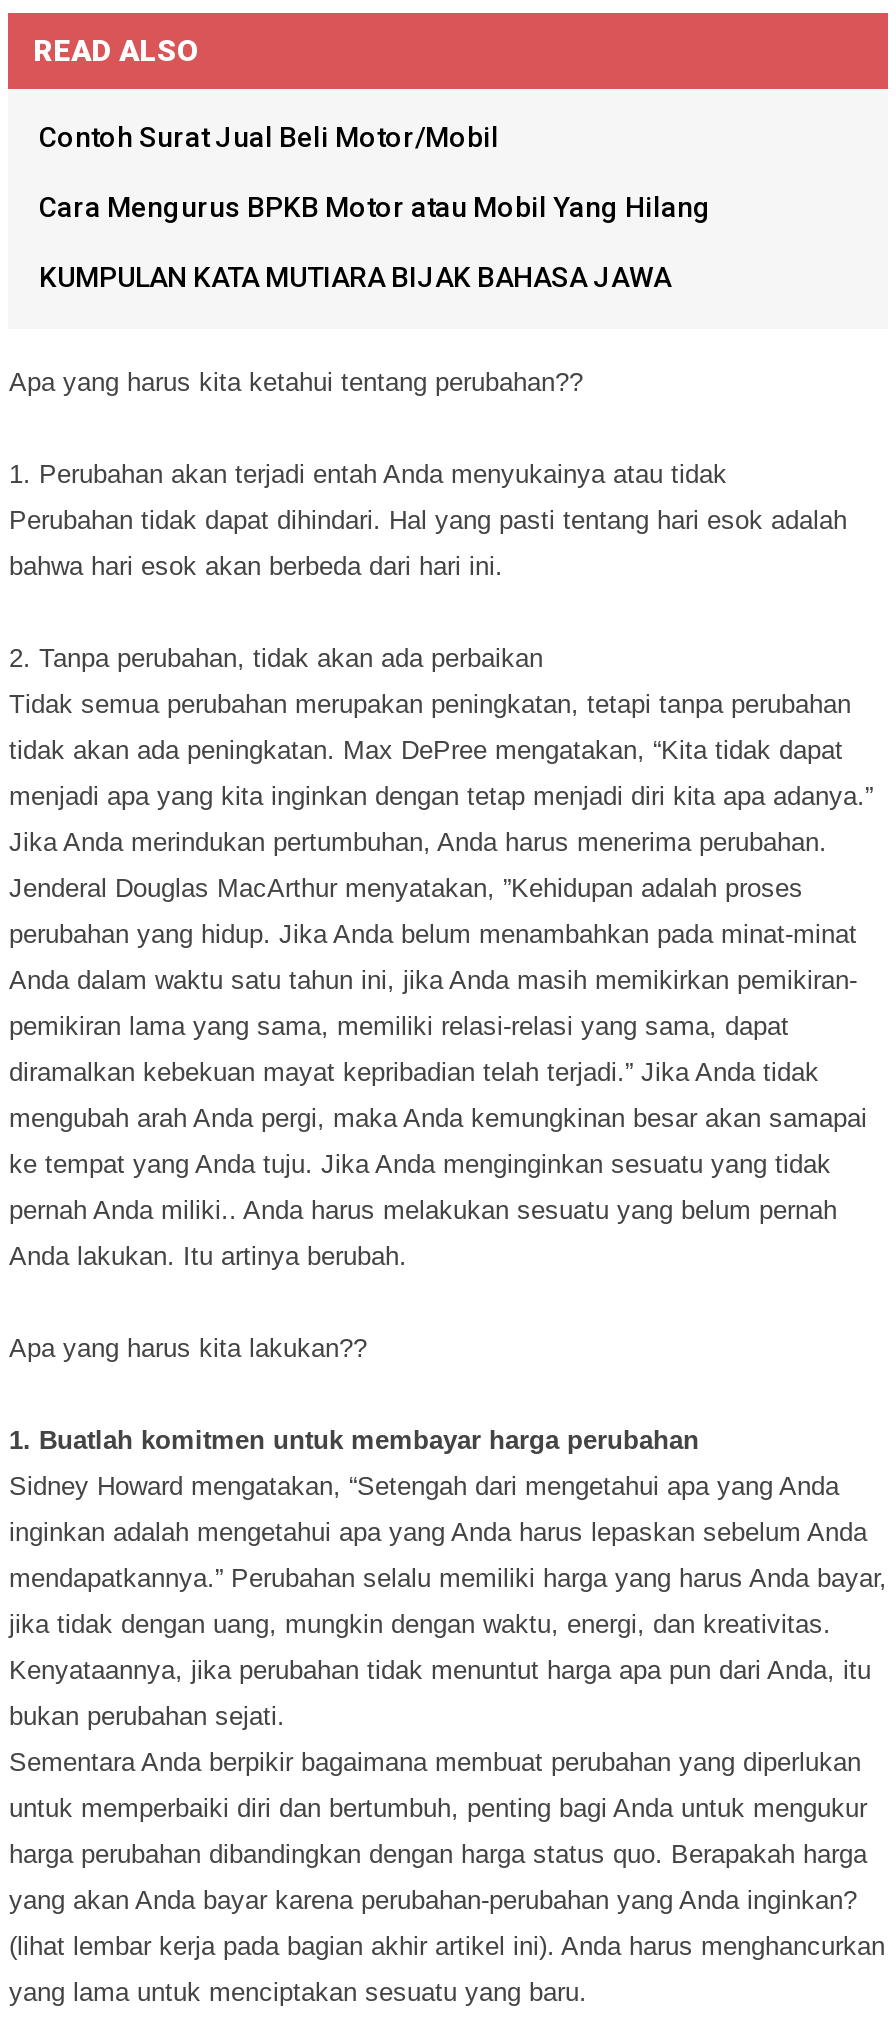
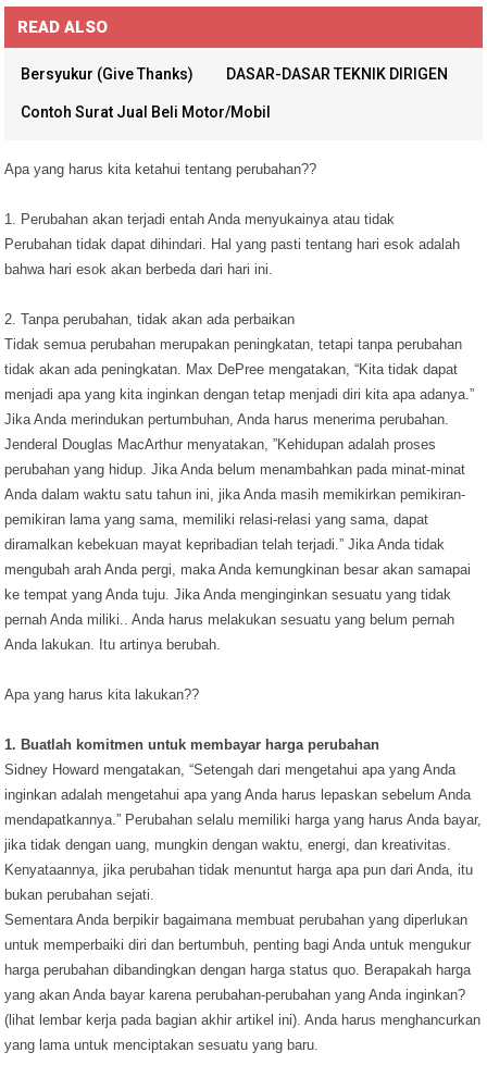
+ Bersyukur (Give Thanks)
+ DASAR-DASAR TEKNIK DIRIGEN

moved down: Contoh Surat Jual Beli Motor/Mobil

- Cara Mengurus BPKB Motor atau Mobil Yang Hilang
- KUMPULAN KATA MUTIARA BIJAK BAHASA JAWA
